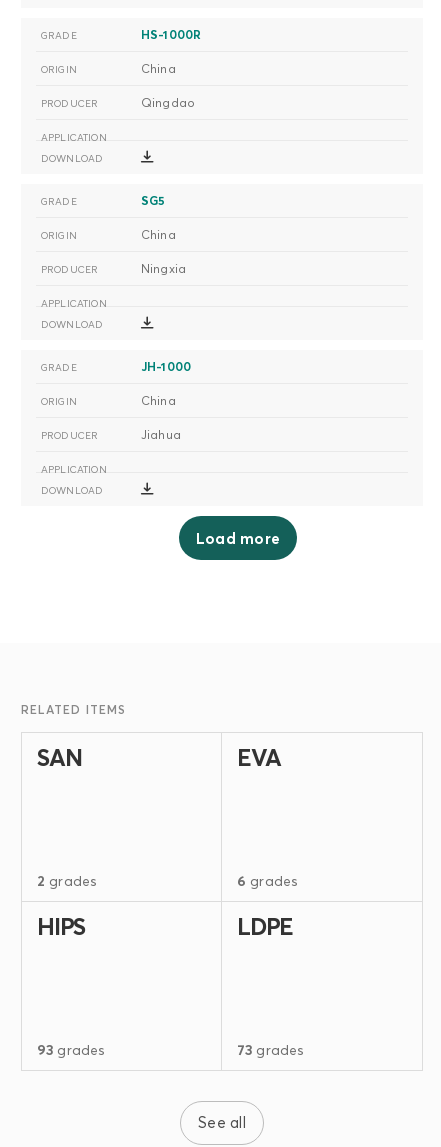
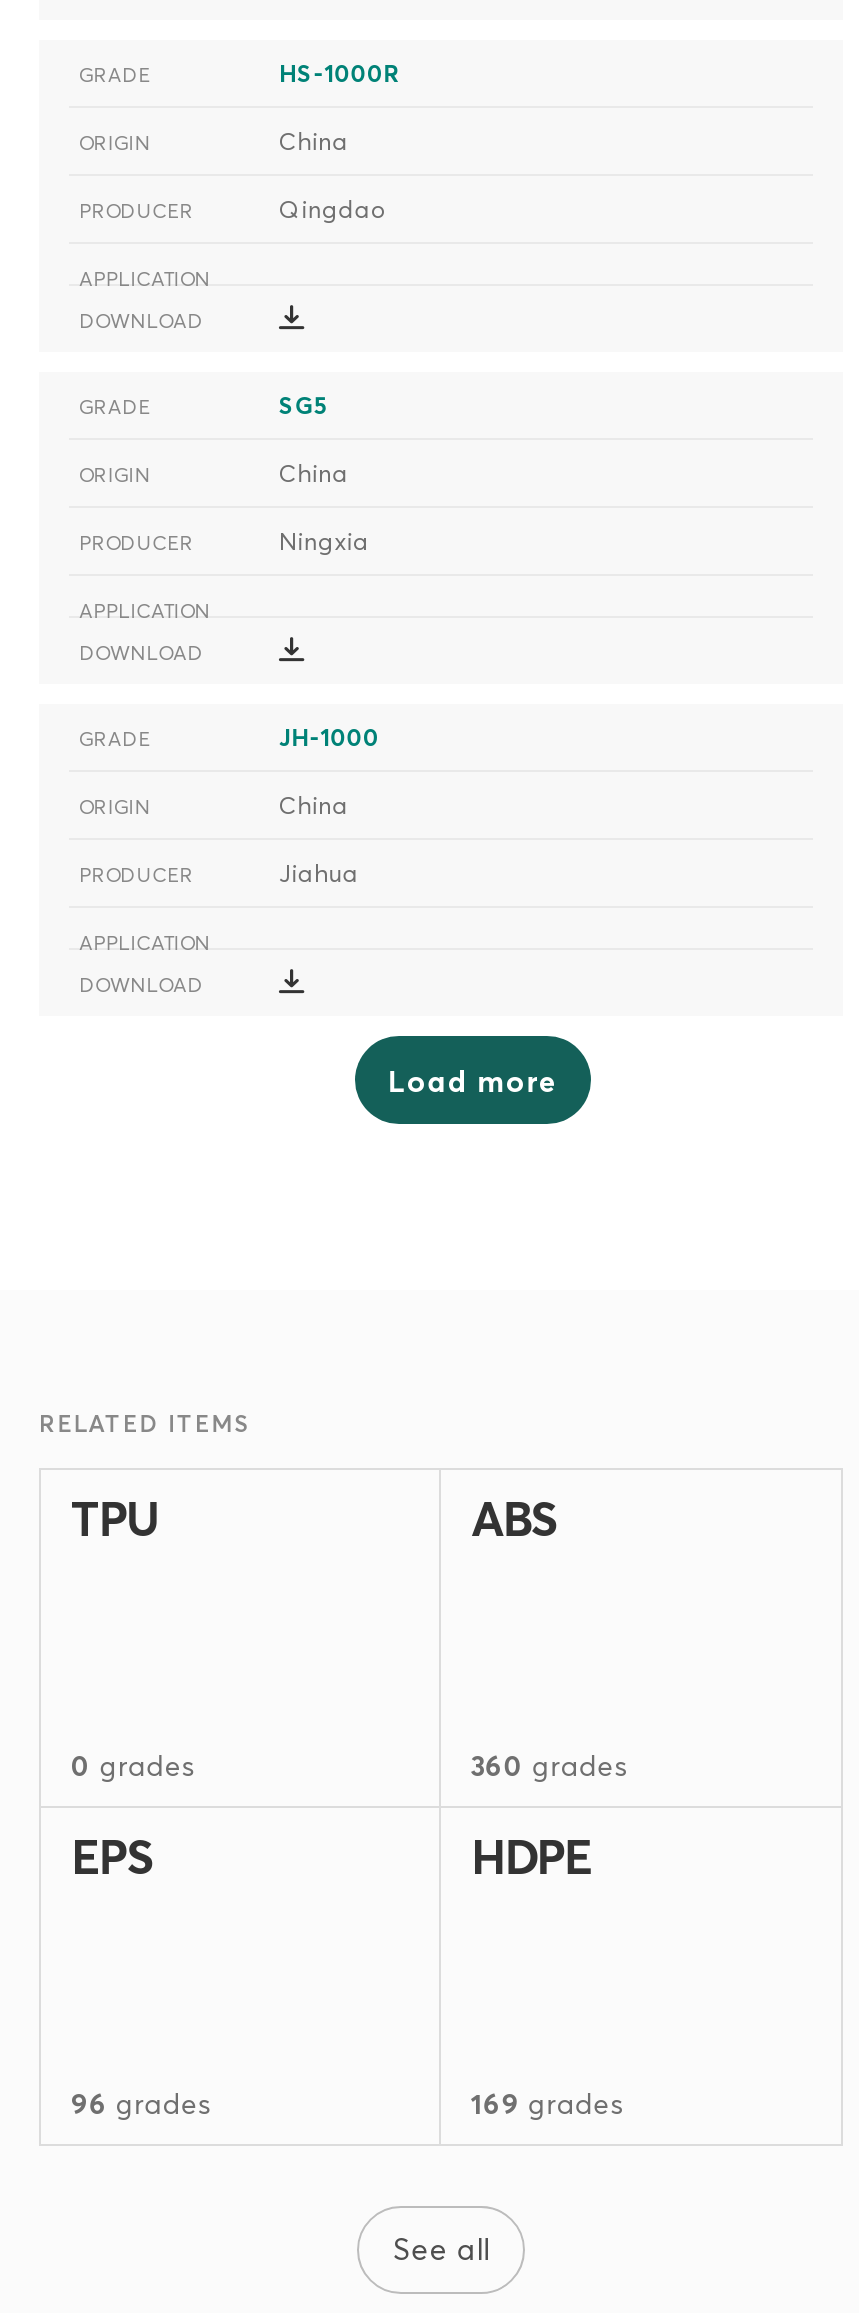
- SAN
+ TPU

- EVA
+ ABS

- 2 grades
+ 0 grades

- 6 grades
+ 360 grades

- HIPS
+ EPS

- LDPE
+ HDPE

- 93 grades
+ 96 grades

- 73 grades
+ 169 grades
